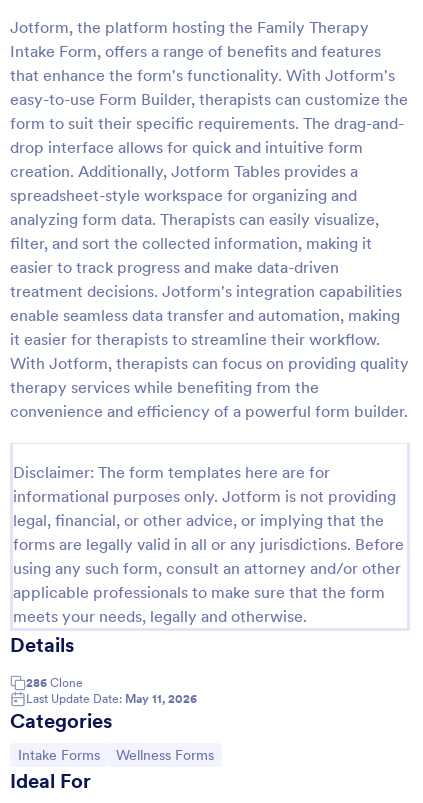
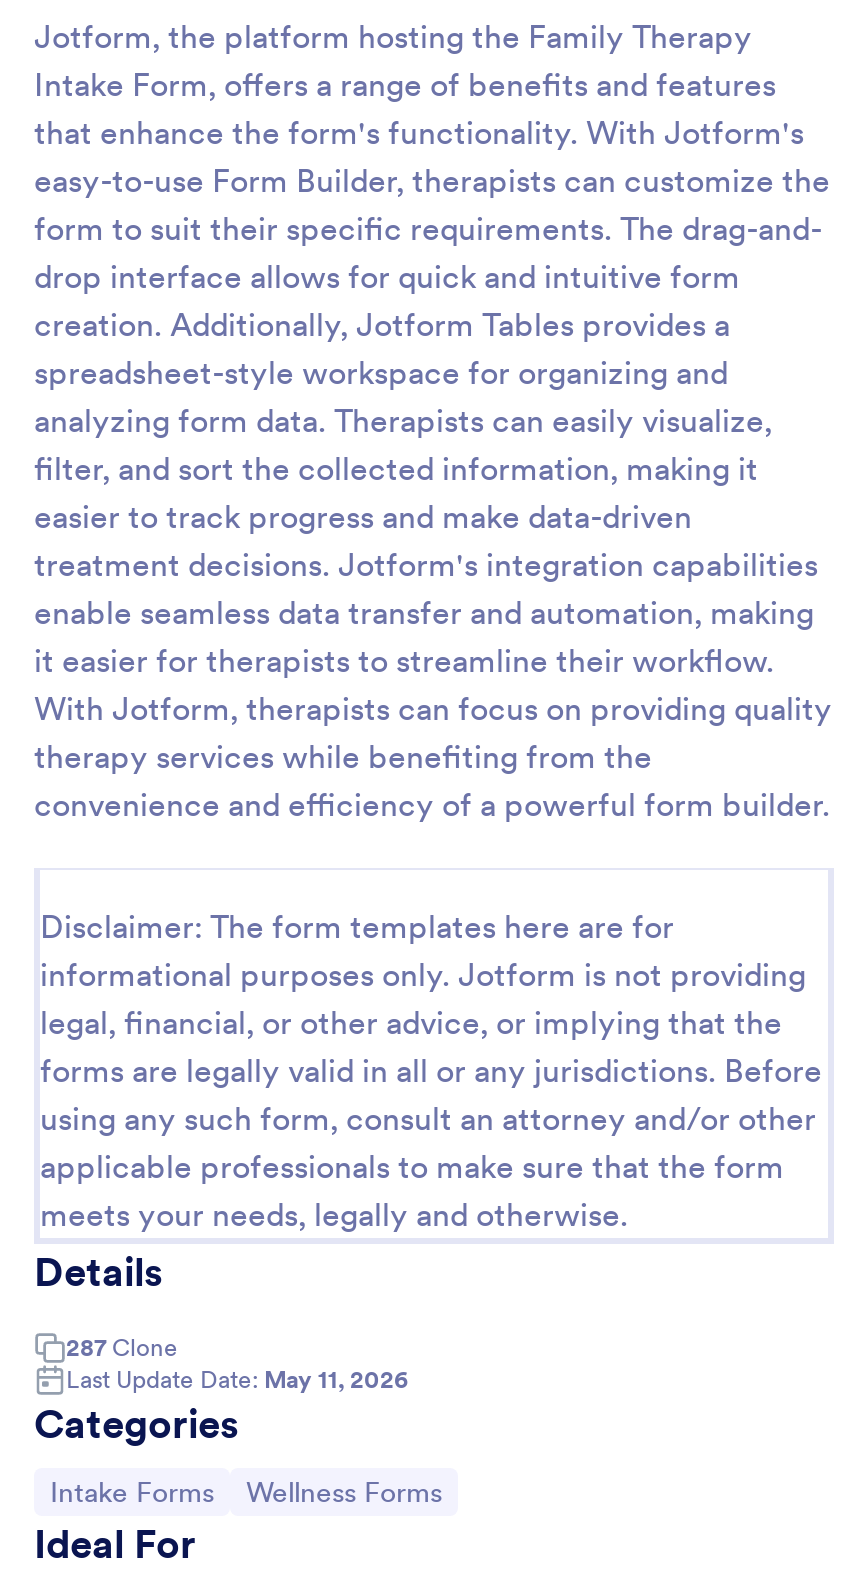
- 286 Clone
+ 287 Clone
